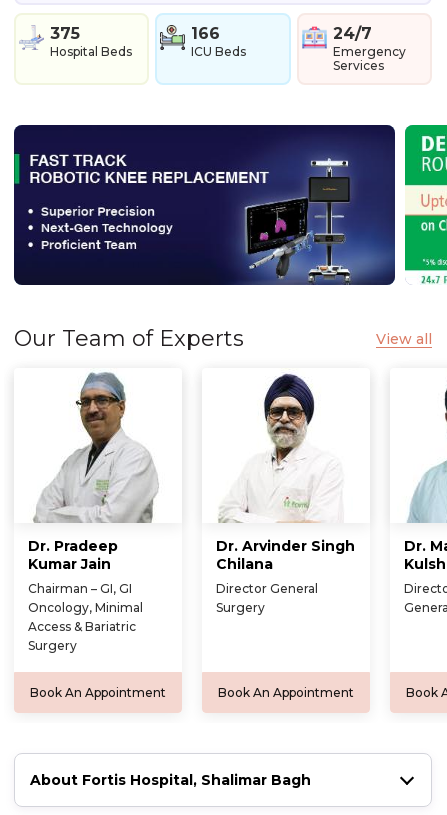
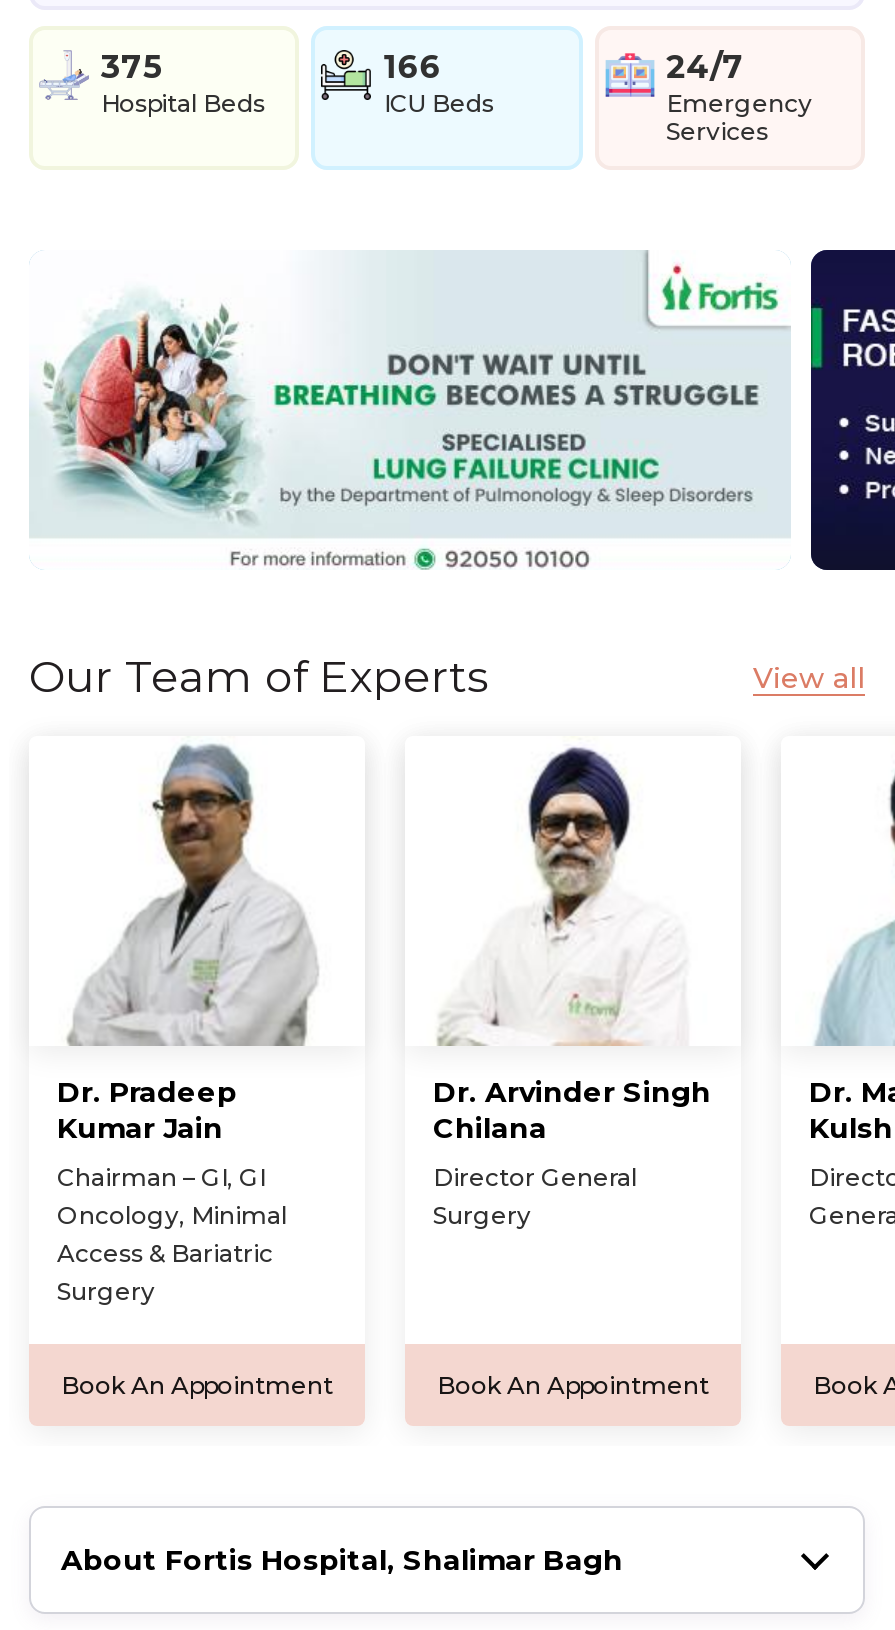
- [image]
+ [image]

- [image]
+ [image]
